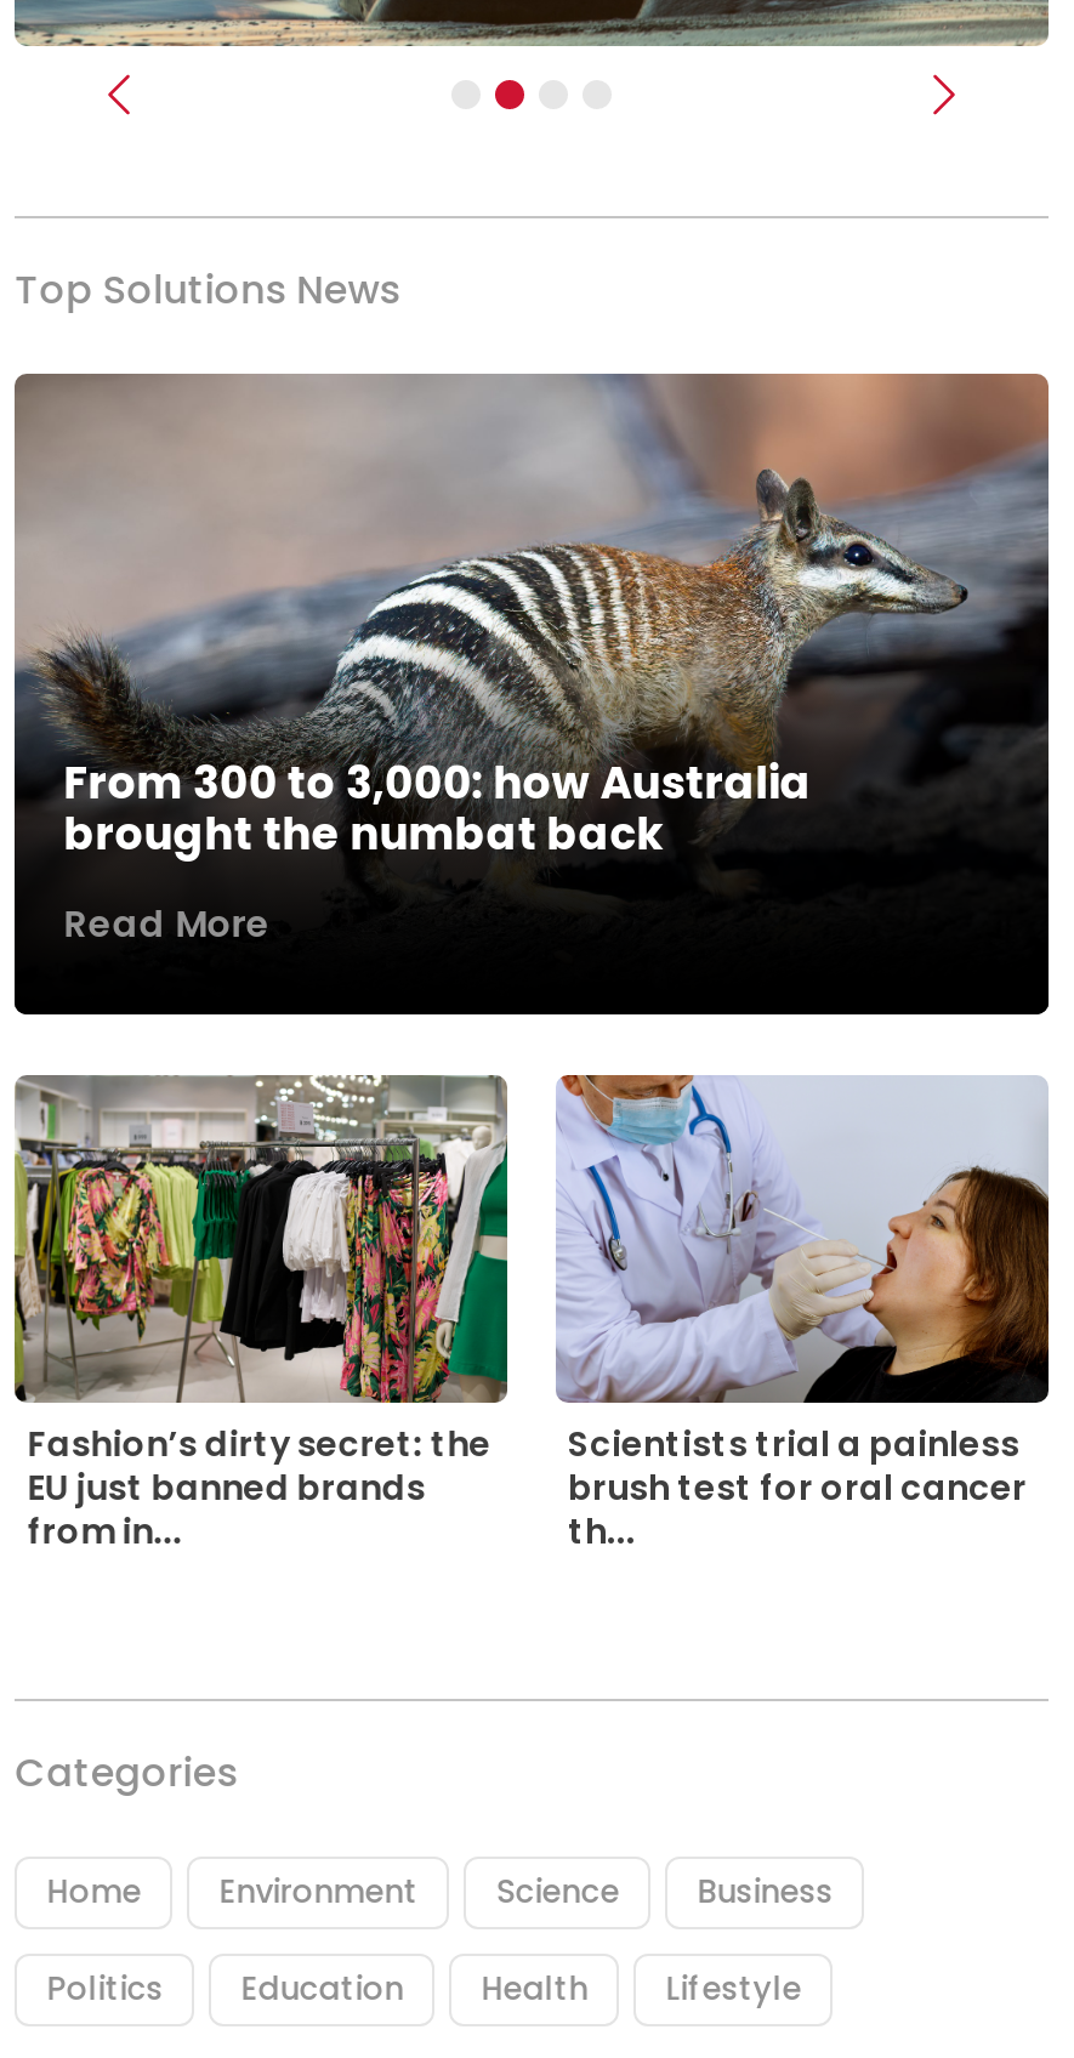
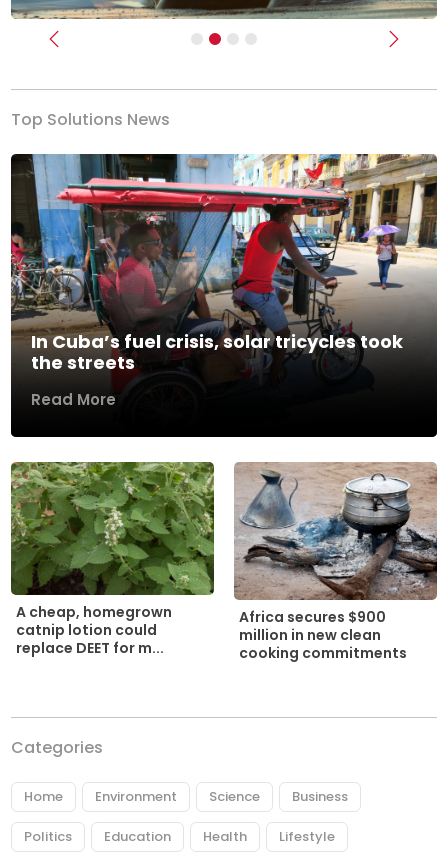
- [image]
- From 300 to 3,000: how Australia
- brought the numbat back
+ [image]
+ In Cuba’s fuel crisis, solar tricycles took
+ the streets

- [image]
- Fashion’s dirty secret: the
- EU just banned brands
- from in...
+ [image]
+ A cheap, homegrown
+ catnip lotion could
+ replace DEET for m...

- [image]
- Scientists trial a painless
- brush test for oral cancer
- th...
+ [image]
+ Africa secures $900
+ million in new clean
+ cooking commitments
